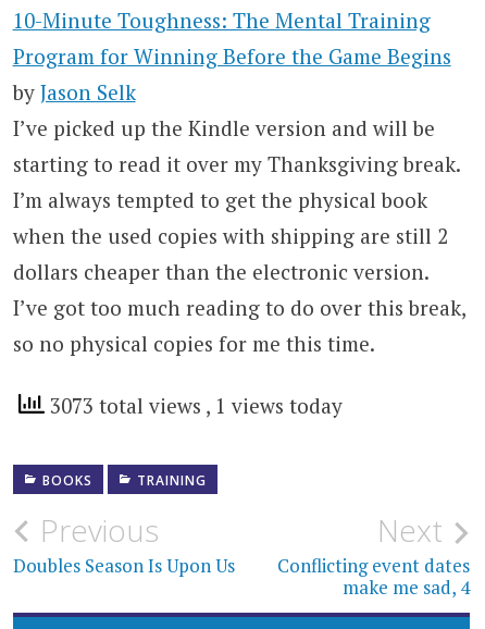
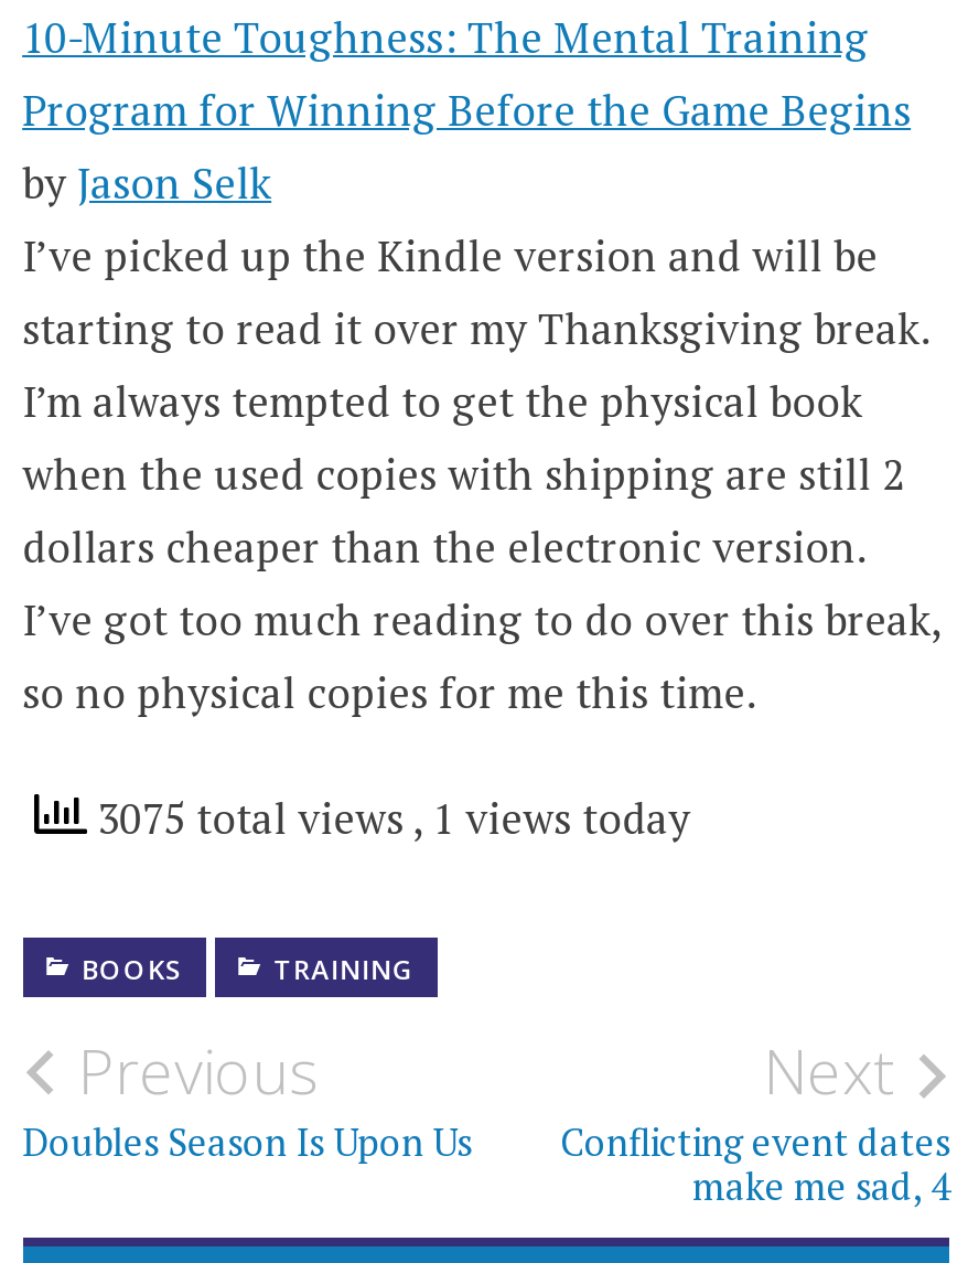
- 3073 total views, 1 views today
+ 3075 total views, 1 views today
